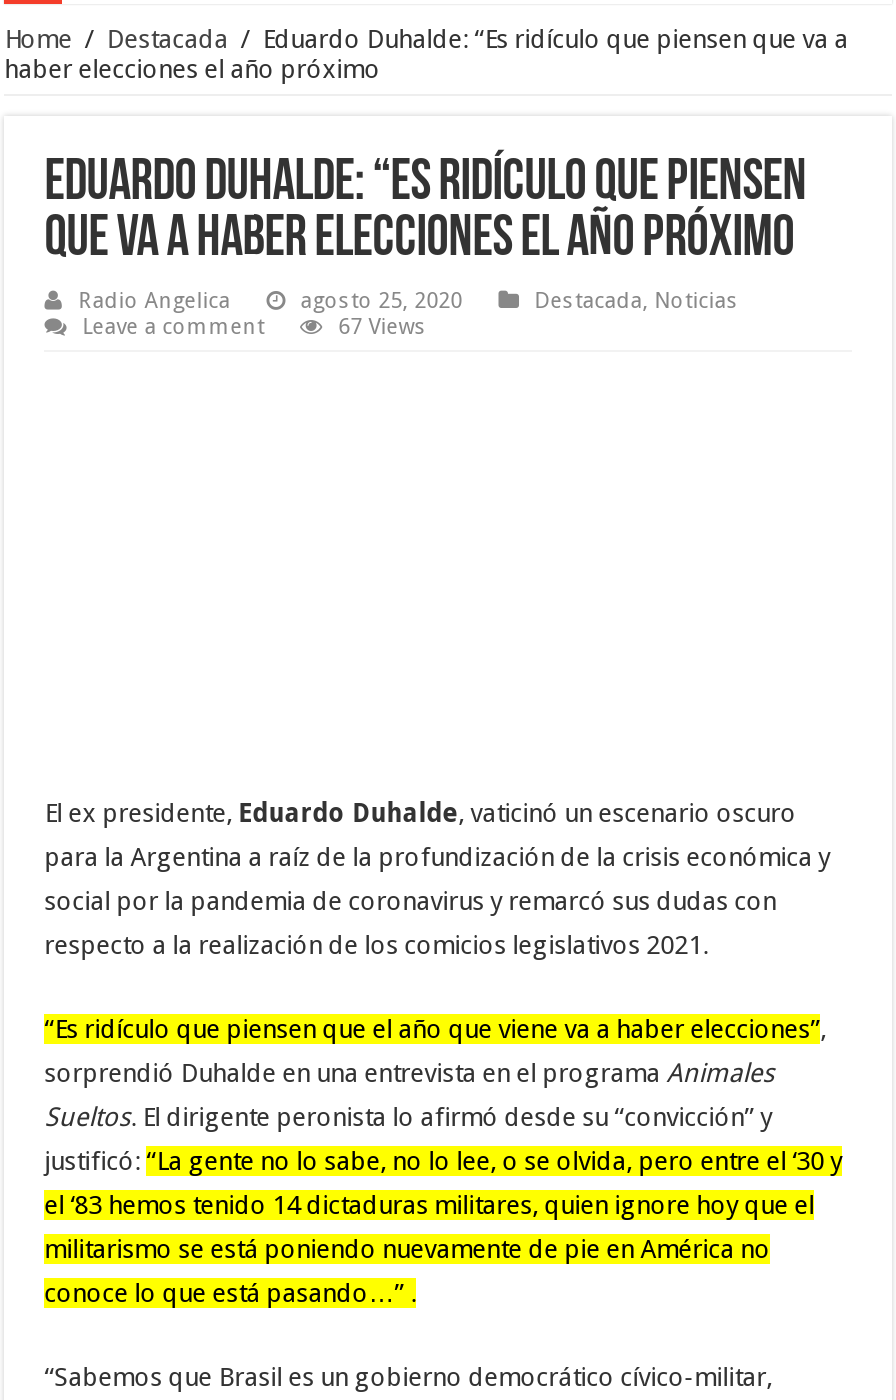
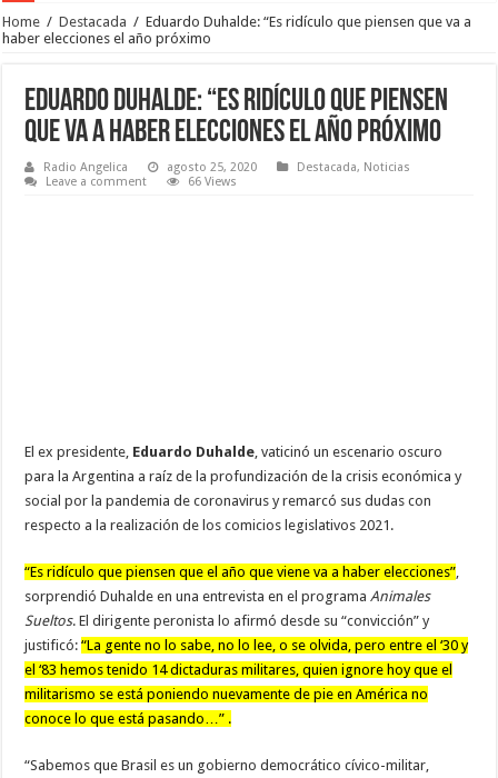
- 67 Views
+ 66 Views
